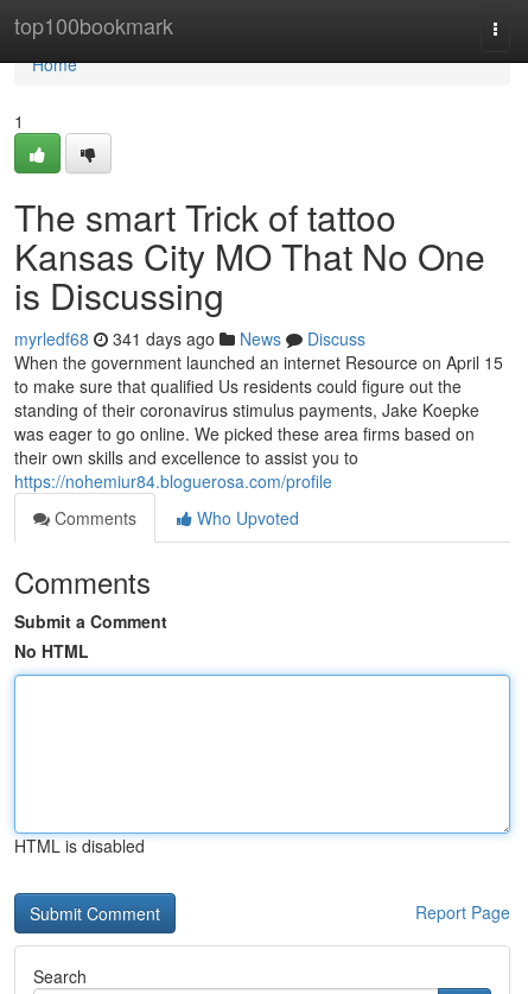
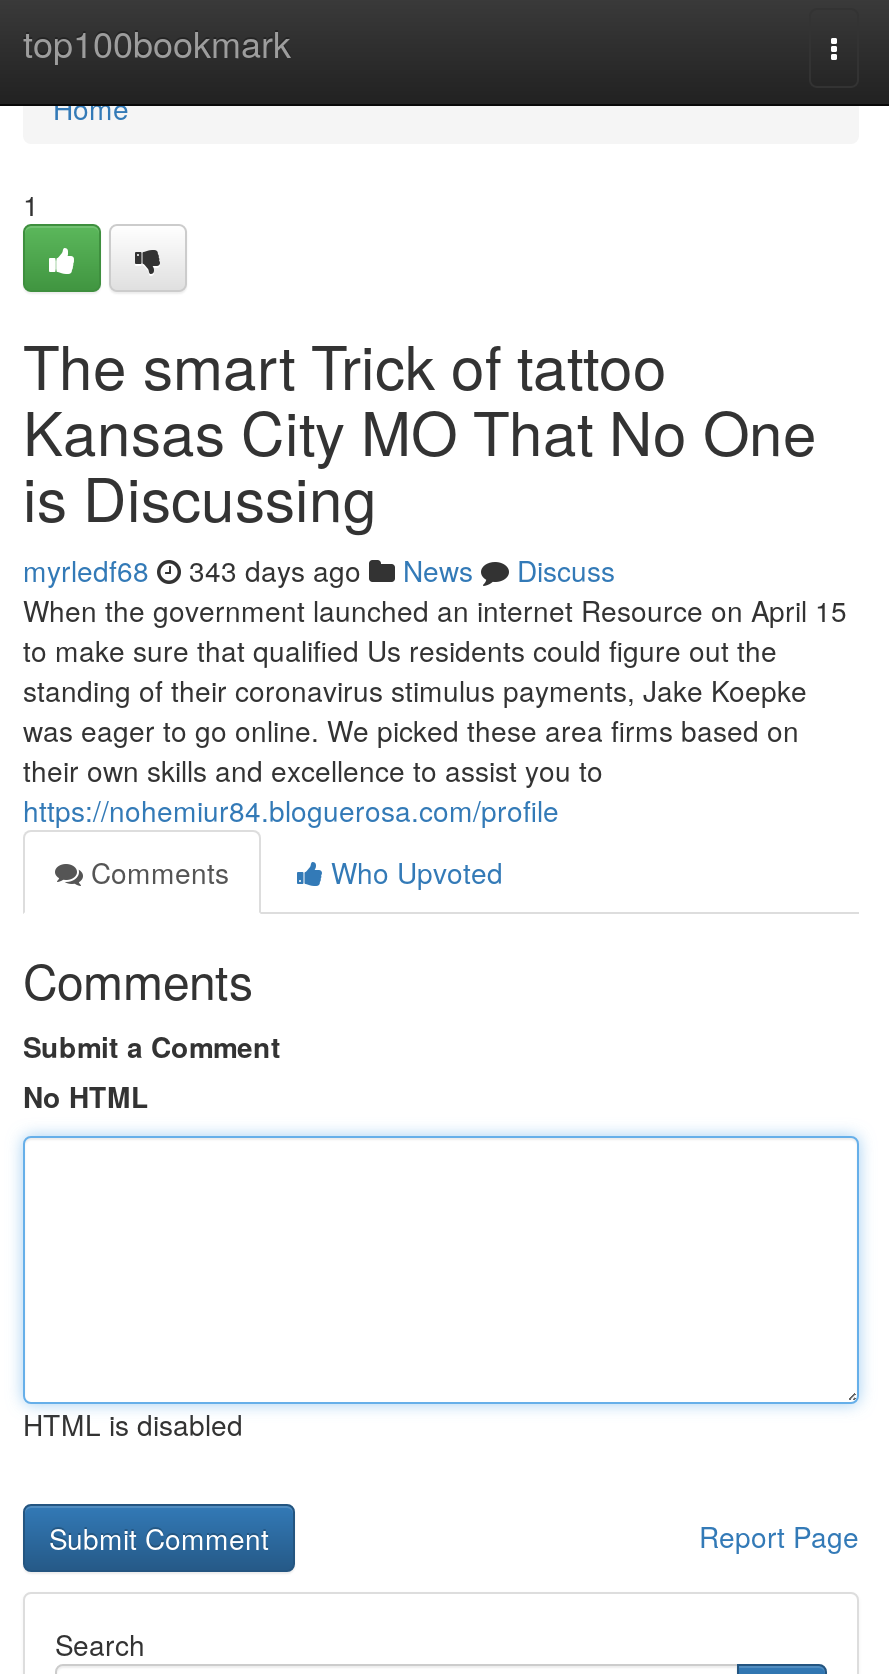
- myrledf68 341 days ago News Discuss
+ myrledf68 343 days ago News Discuss
